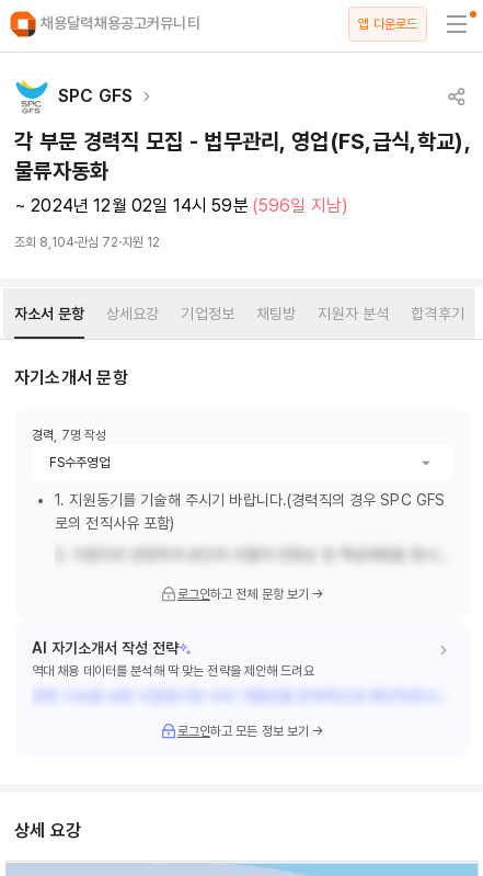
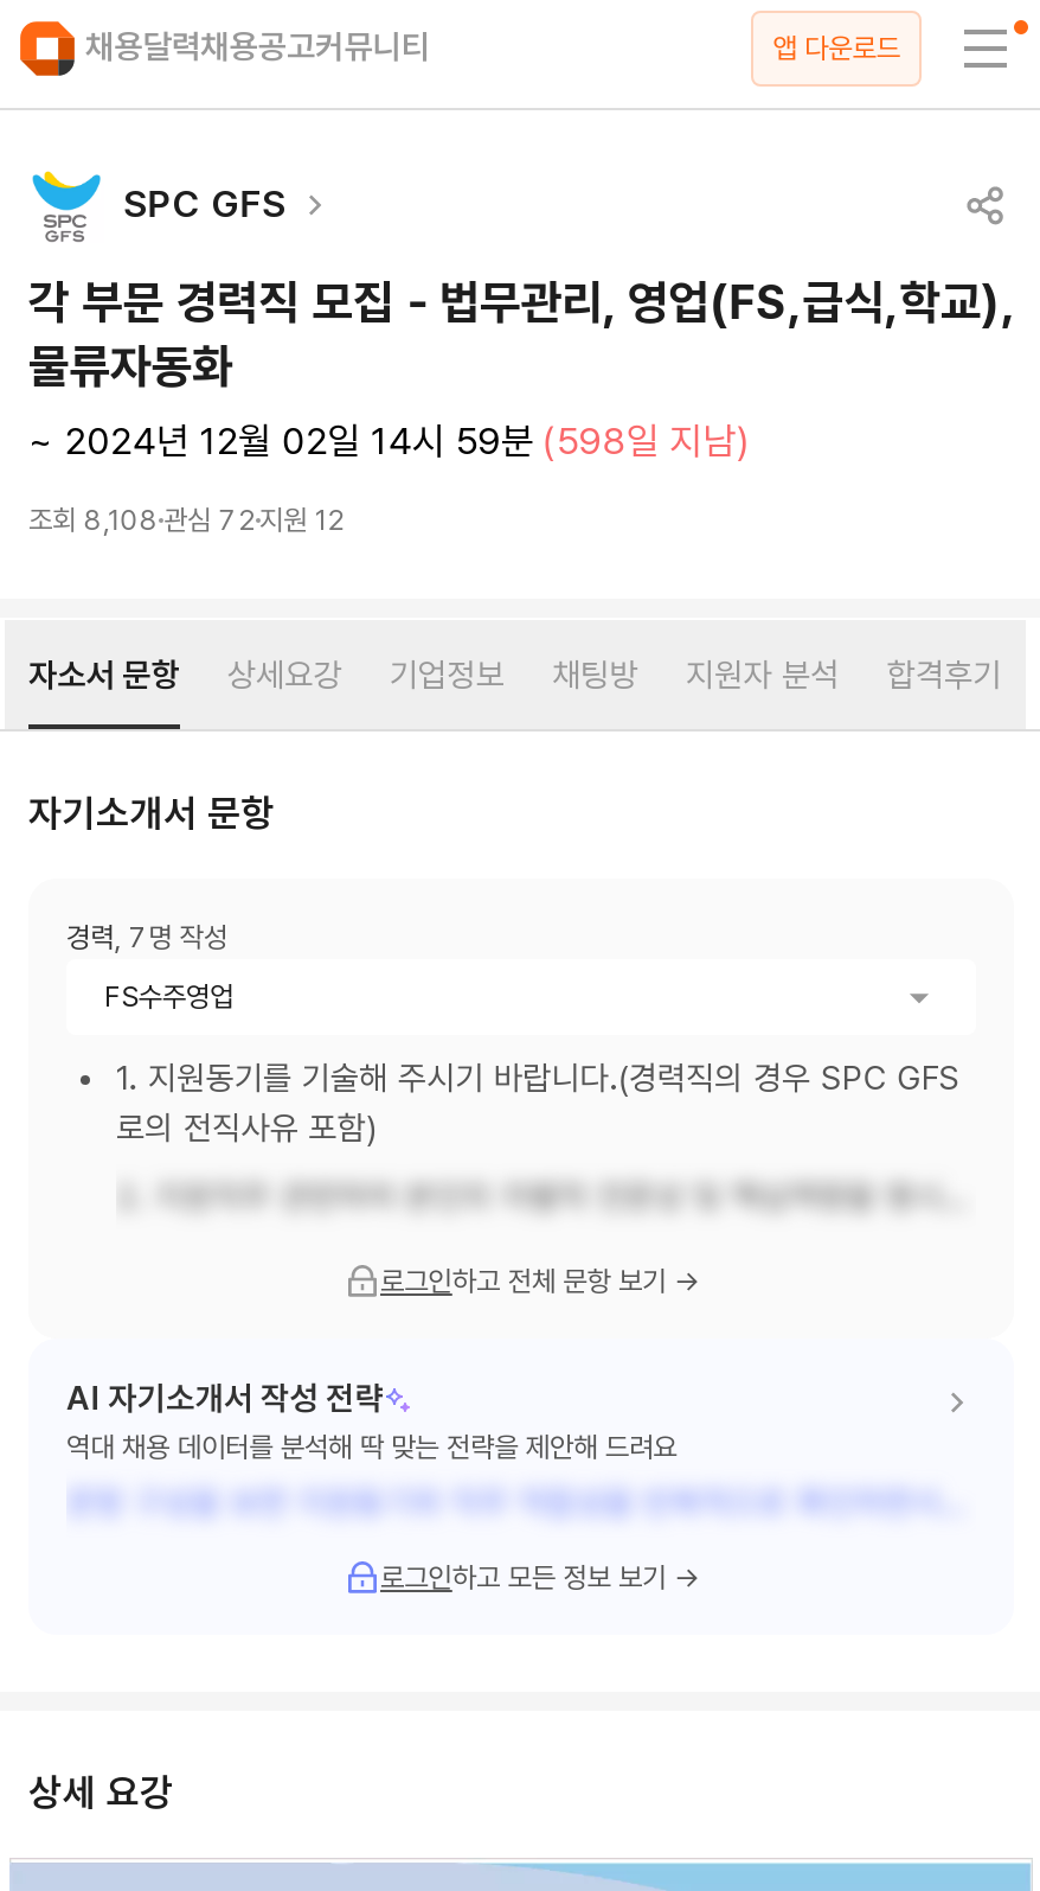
- ~ 2024년 12월 02일 14시 59분 (596일 지남)
+ ~ 2024년 12월 02일 14시 59분 (598일 지남)

- 조회 8,104 관심 72 지원 12
+ 조회 8,108 관심 72 지원 12
